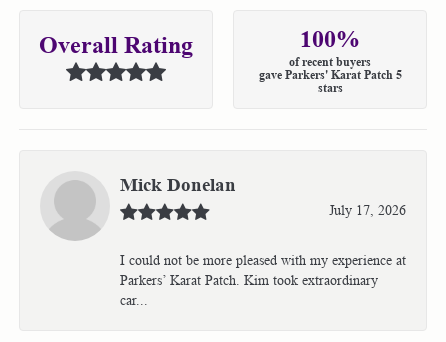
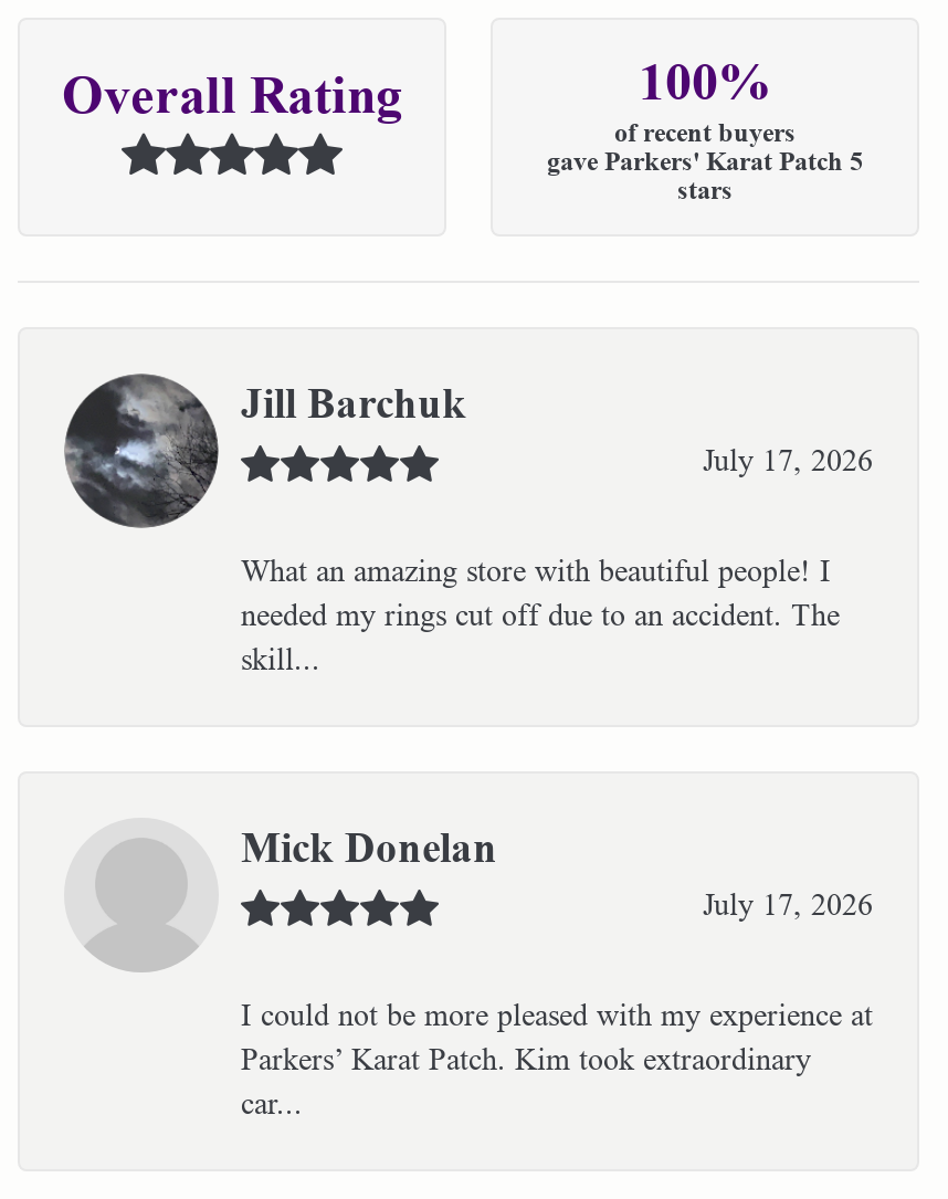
+ [image]
+ Jill Barchuk
+ July 17, 2026
+ What an amazing store with beautiful people! I
+ needed my rings cut off due to an accident. The
+ skill...
